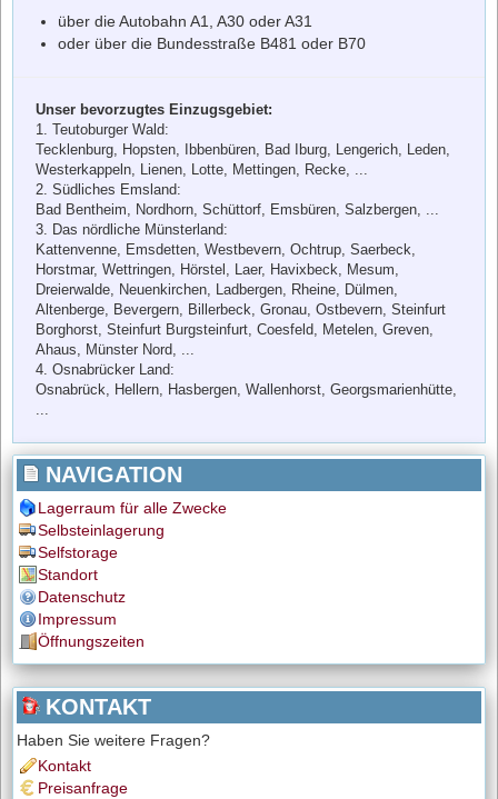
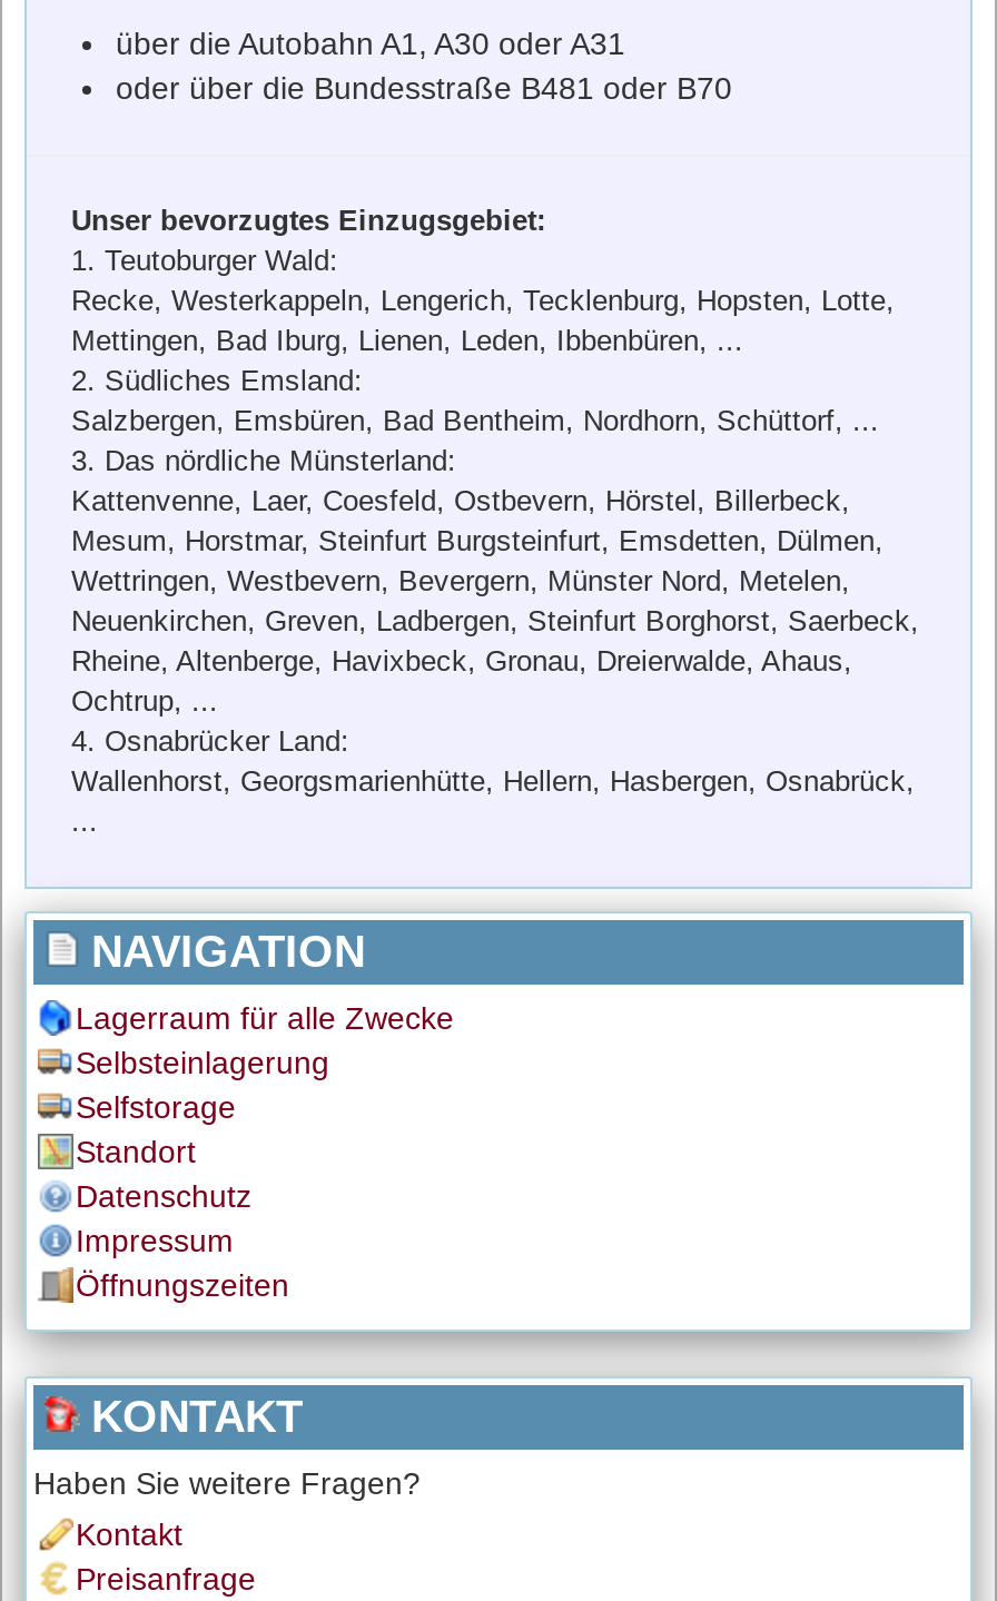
- Tecklenburg, Hopsten, Ibbenbüren, Bad Iburg, Lengerich, Leden,
- Westerkappeln, Lienen, Lotte, Mettingen, Recke, ...
+ Recke, Westerkappeln, Lengerich, Tecklenburg, Hopsten, Lotte,
+ Mettingen, Bad Iburg, Lienen, Leden, Ibbenbüren, ...

- Bad Bentheim, Nordhorn, Schüttorf, Emsbüren, Salzbergen, ...
+ Salzbergen, Emsbüren, Bad Bentheim, Nordhorn, Schüttorf, ...

- Kattenvenne, Emsdetten, Westbevern, Ochtrup, Saerbeck,
- Horstmar, Wettringen, Hörstel, Laer, Havixbeck, Mesum,
- Dreierwalde, Neuenkirchen, Ladbergen, Rheine, Dülmen,
- Altenberge, Bevergern, Billerbeck, Gronau, Ostbevern, Steinfurt
- Borghorst, Steinfurt Burgsteinfurt, Coesfeld, Metelen, Greven,
- Ahaus, Münster Nord, ...
+ Kattenvenne, Laer, Coesfeld, Ostbevern, Hörstel, Billerbeck,
+ Mesum, Horstmar, Steinfurt Burgsteinfurt, Emsdetten, Dülmen,
+ Wettringen, Westbevern, Bevergern, Münster Nord, Metelen,
+ Neuenkirchen, Greven, Ladbergen, Steinfurt Borghorst, Saerbeck,
+ Rheine, Altenberge, Havixbeck, Gronau, Dreierwalde, Ahaus,
+ Ochtrup, ...

- Osnabrück, Hellern, Hasbergen, Wallenhorst, Georgsmarienhütte,
+ Wallenhorst, Georgsmarienhütte, Hellern, Hasbergen, Osnabrück,
